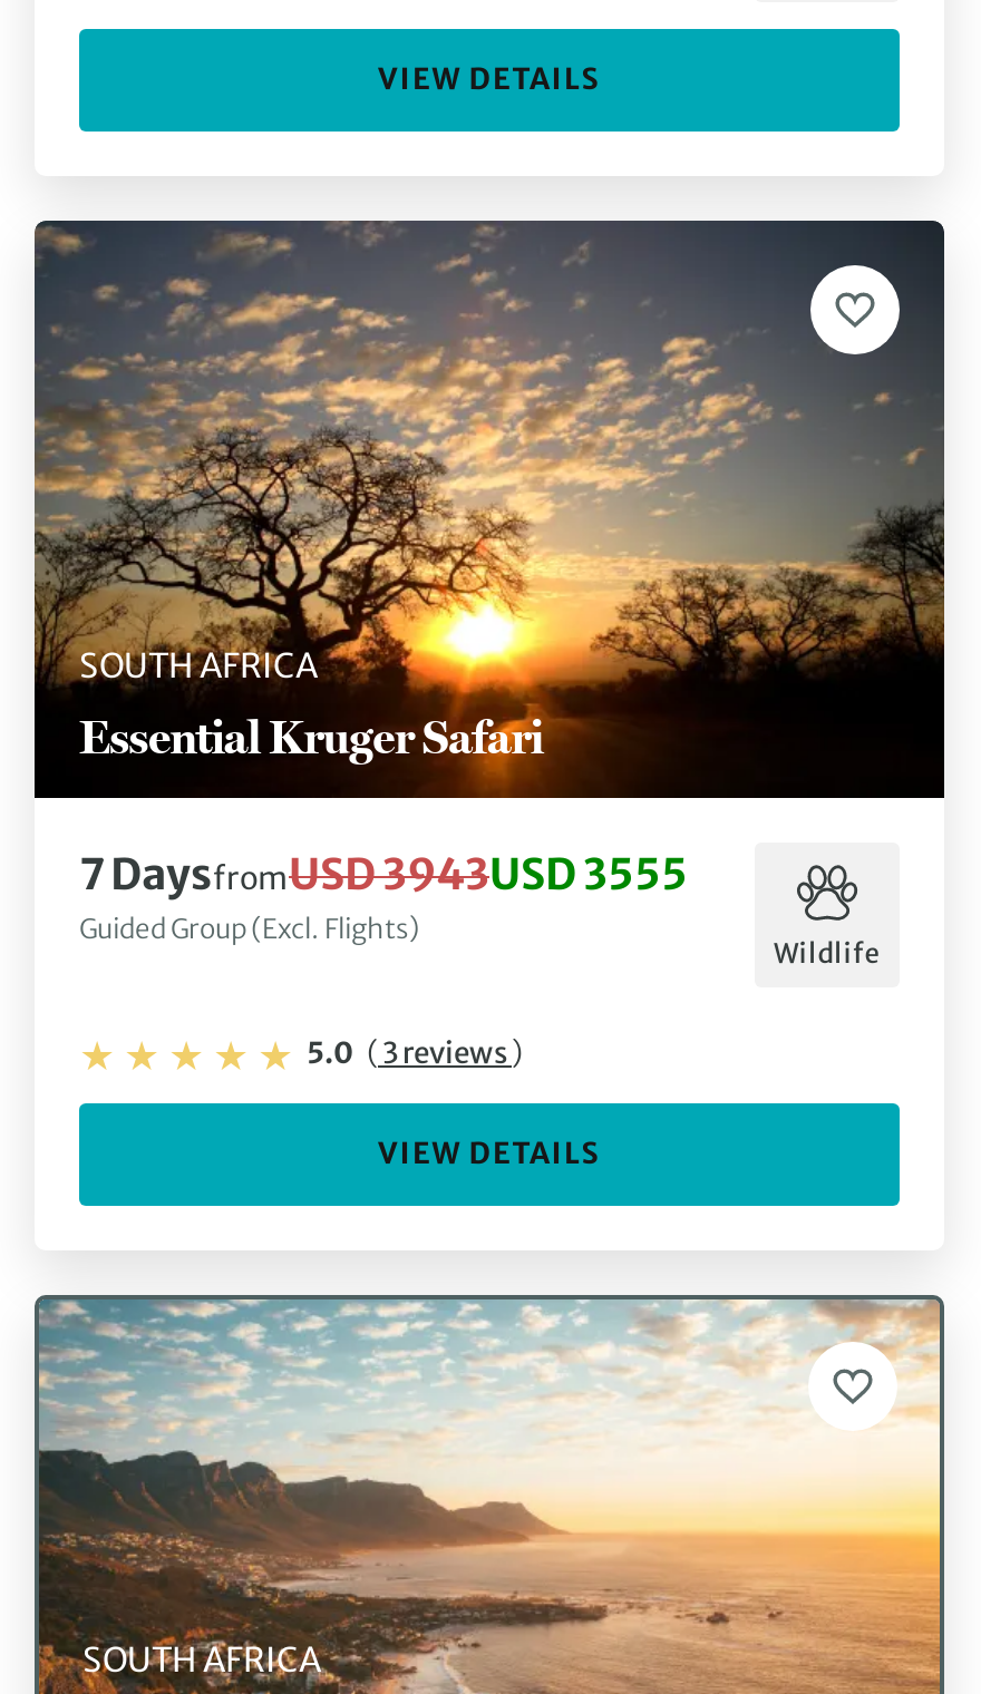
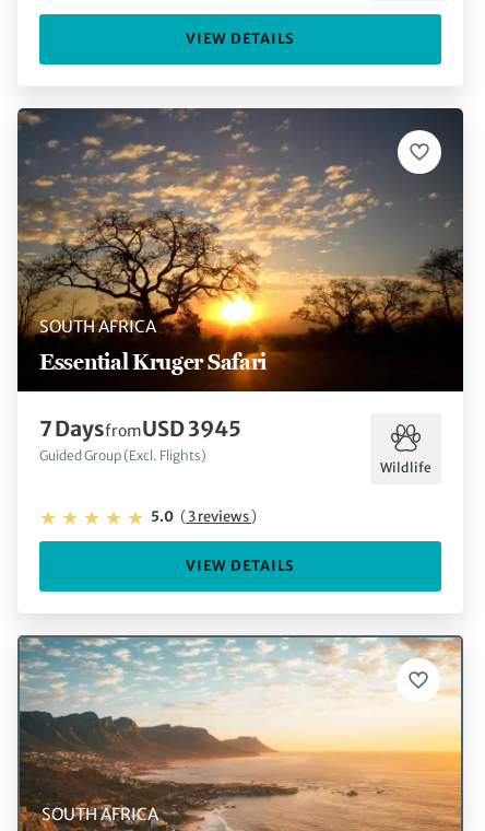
- 7 DaysfromUSD 3943USD 3555
+ 7 DaysfromUSD 3945
